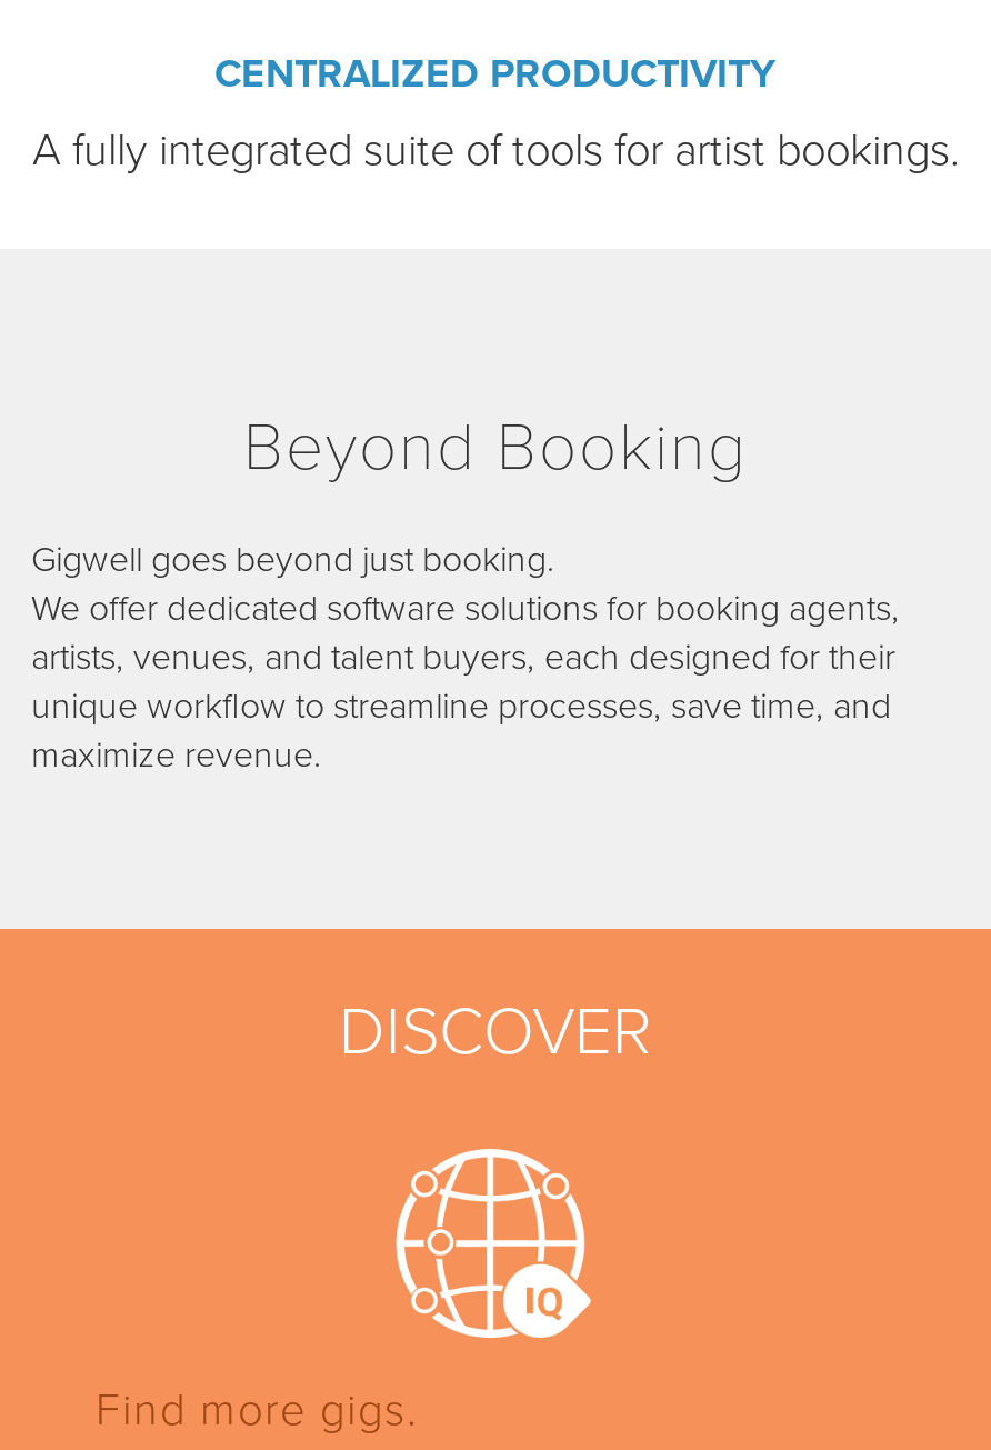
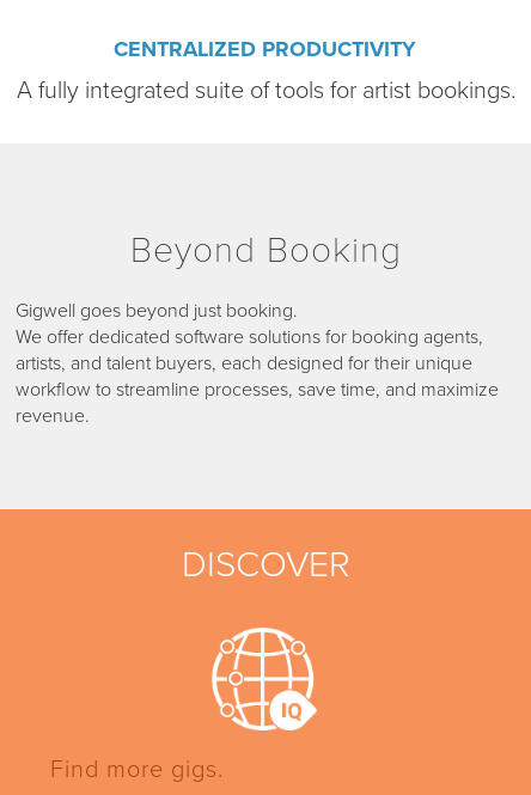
- artists, venues, and talent buyers, each designed for their
- unique workflow to streamline processes, save time, and
- maximize revenue.
+ artists, and talent buyers, each designed for their unique
+ workflow to streamline processes, save time, and maximize
+ revenue.
